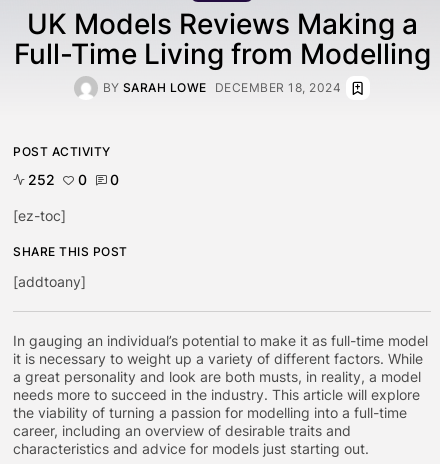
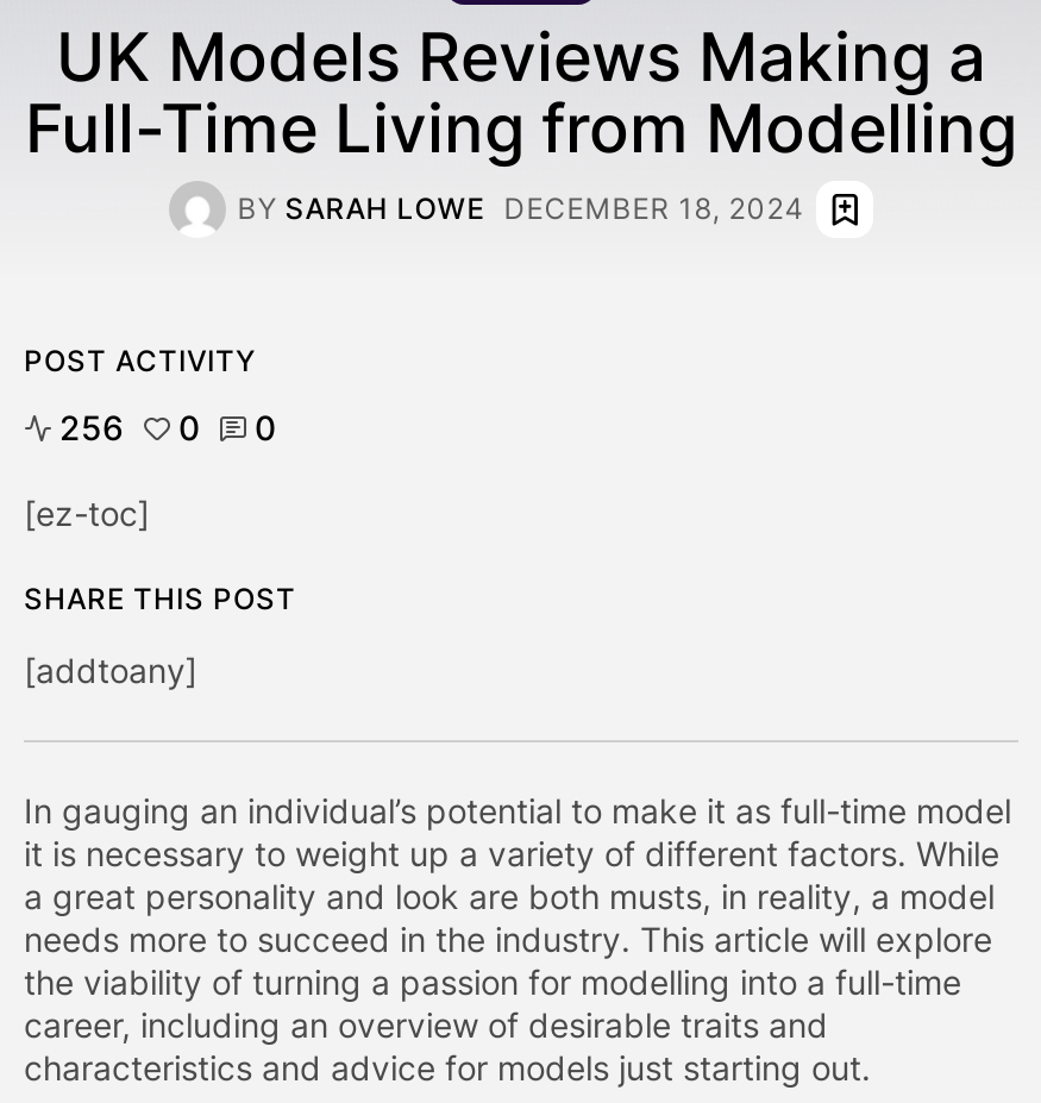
- 252 0 0
+ 256 0 0
